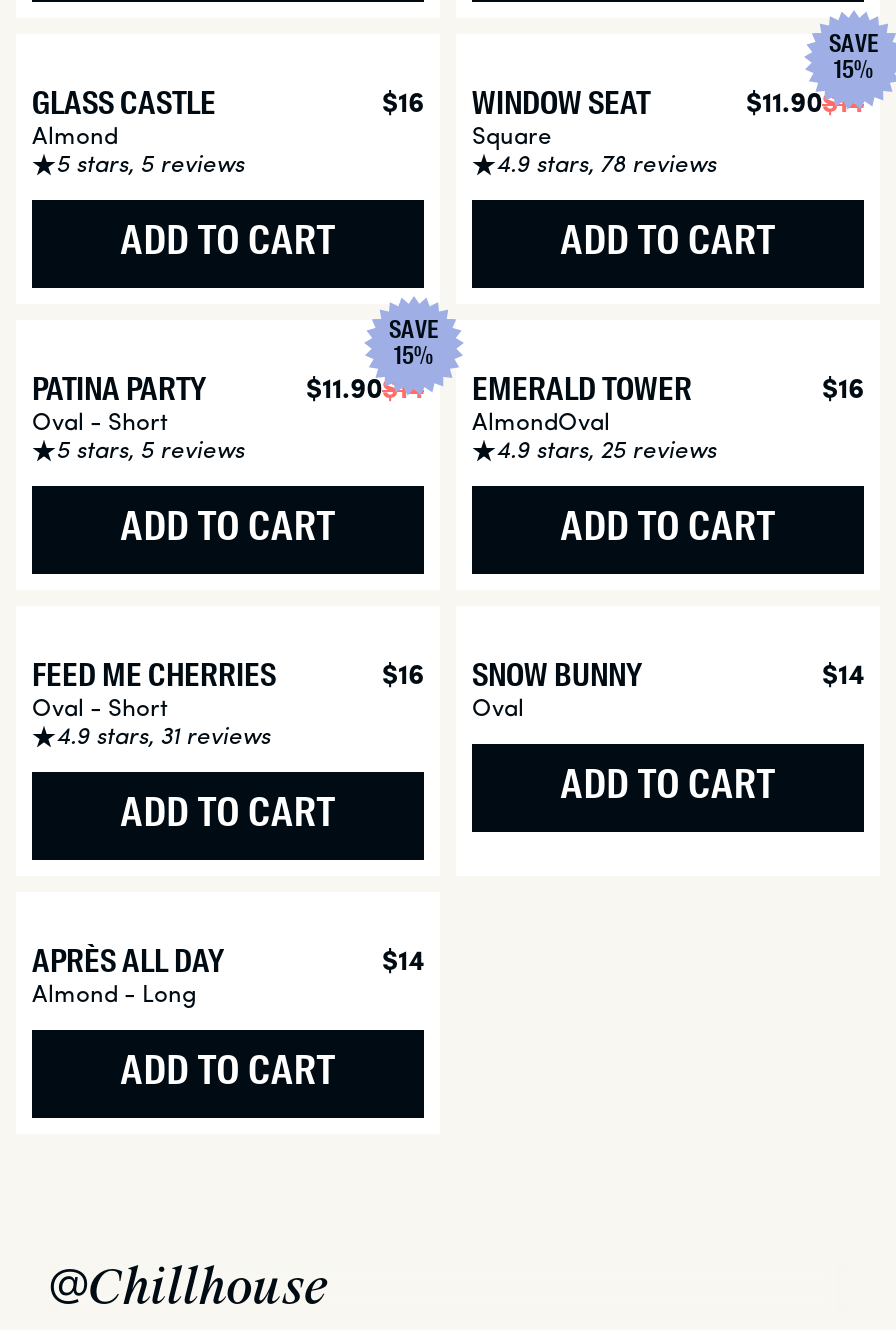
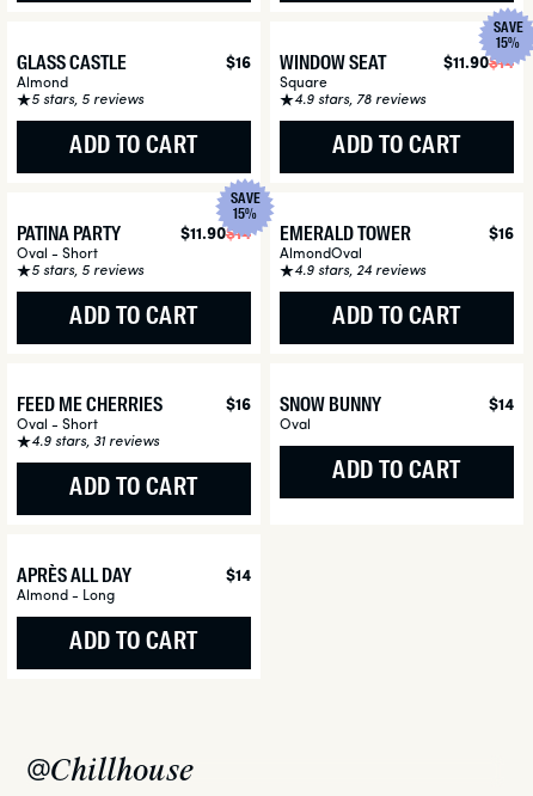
- 4.9 stars, 25 reviews
+ 4.9 stars, 24 reviews
